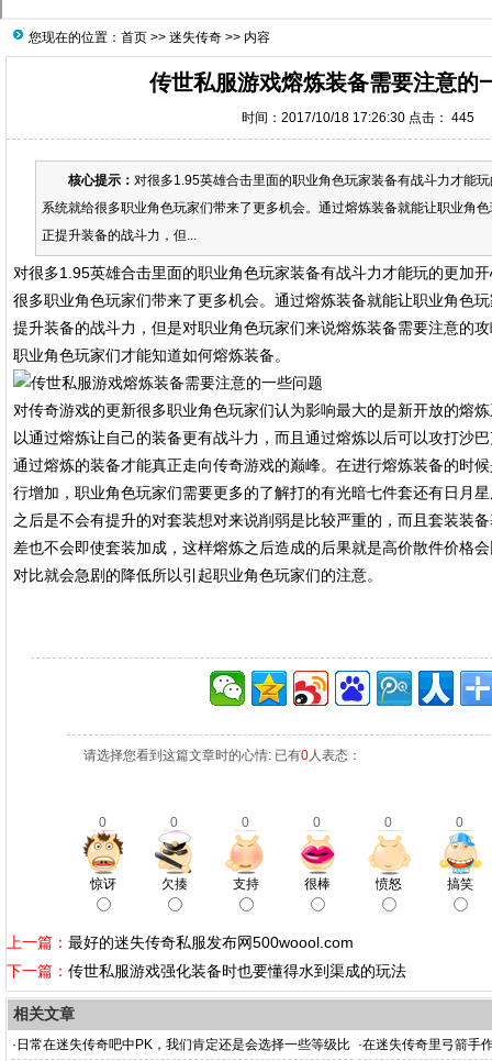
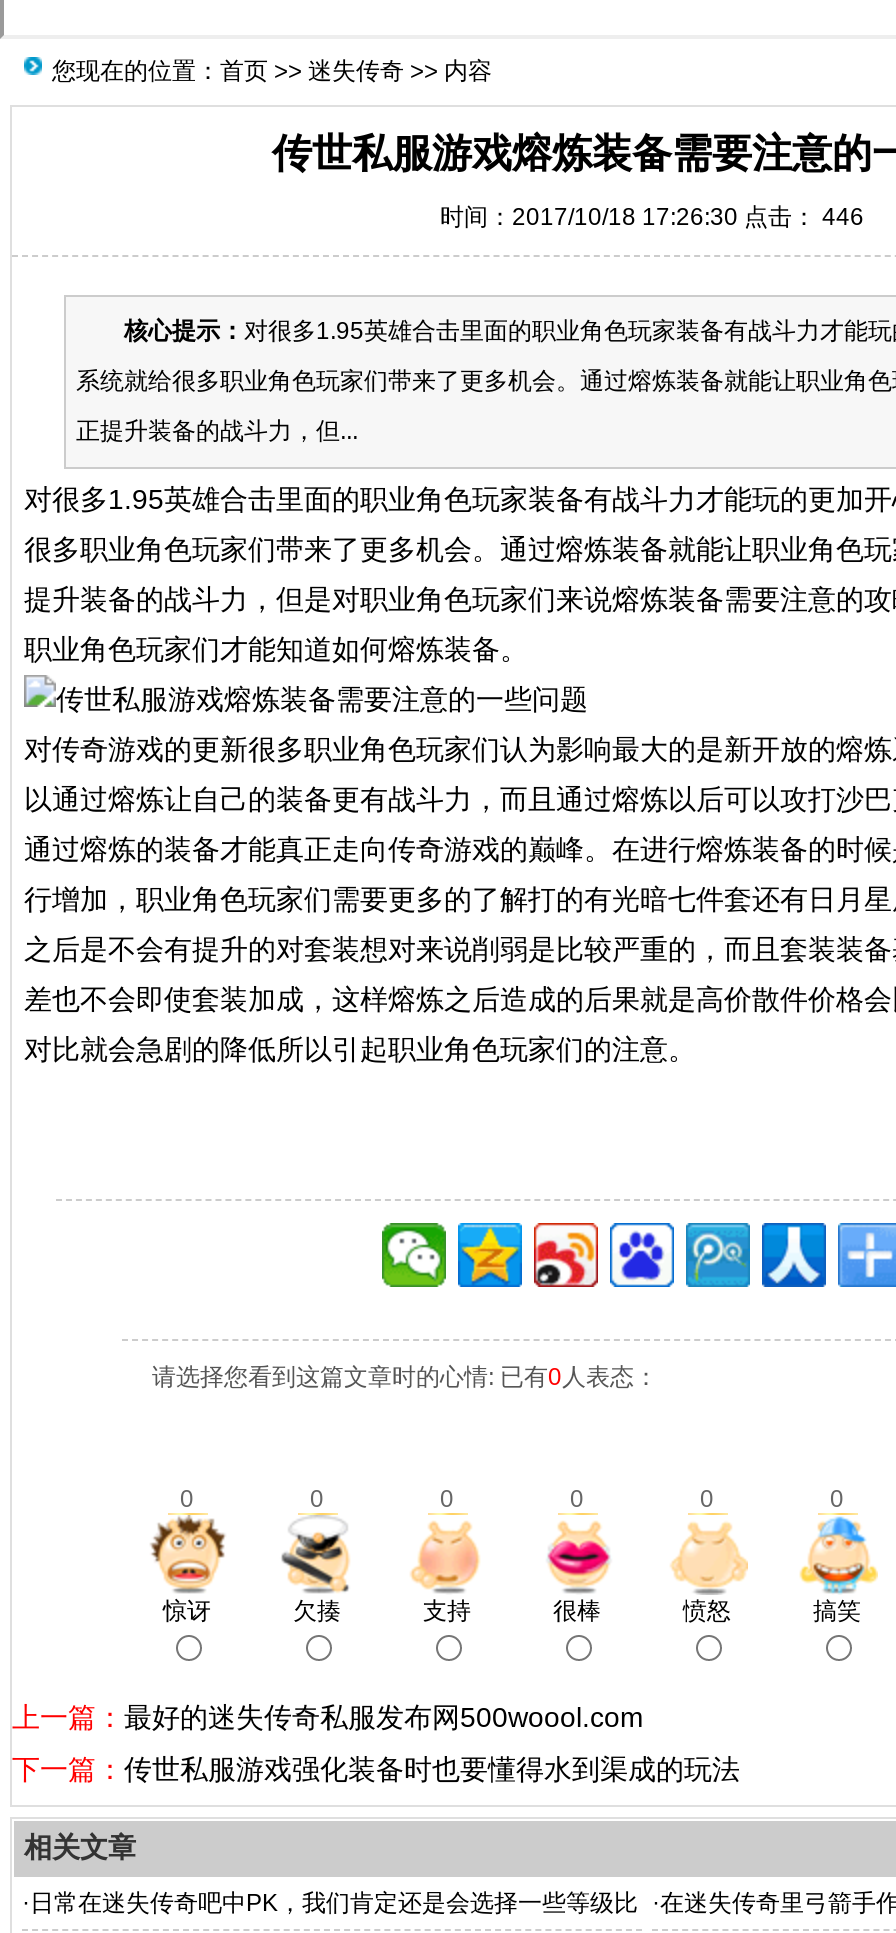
- 时间：2017/10/18 17:26:30 点击： 445
+ 时间：2017/10/18 17:26:30 点击： 446
